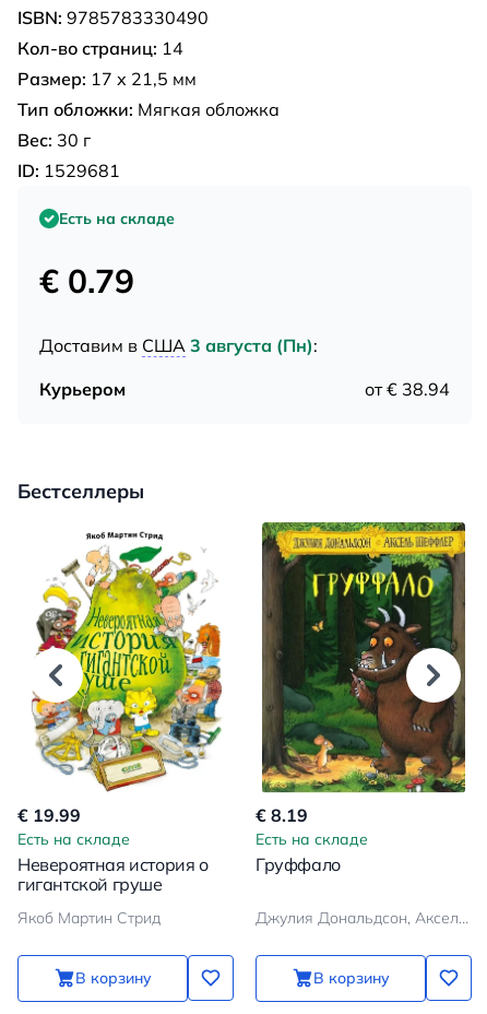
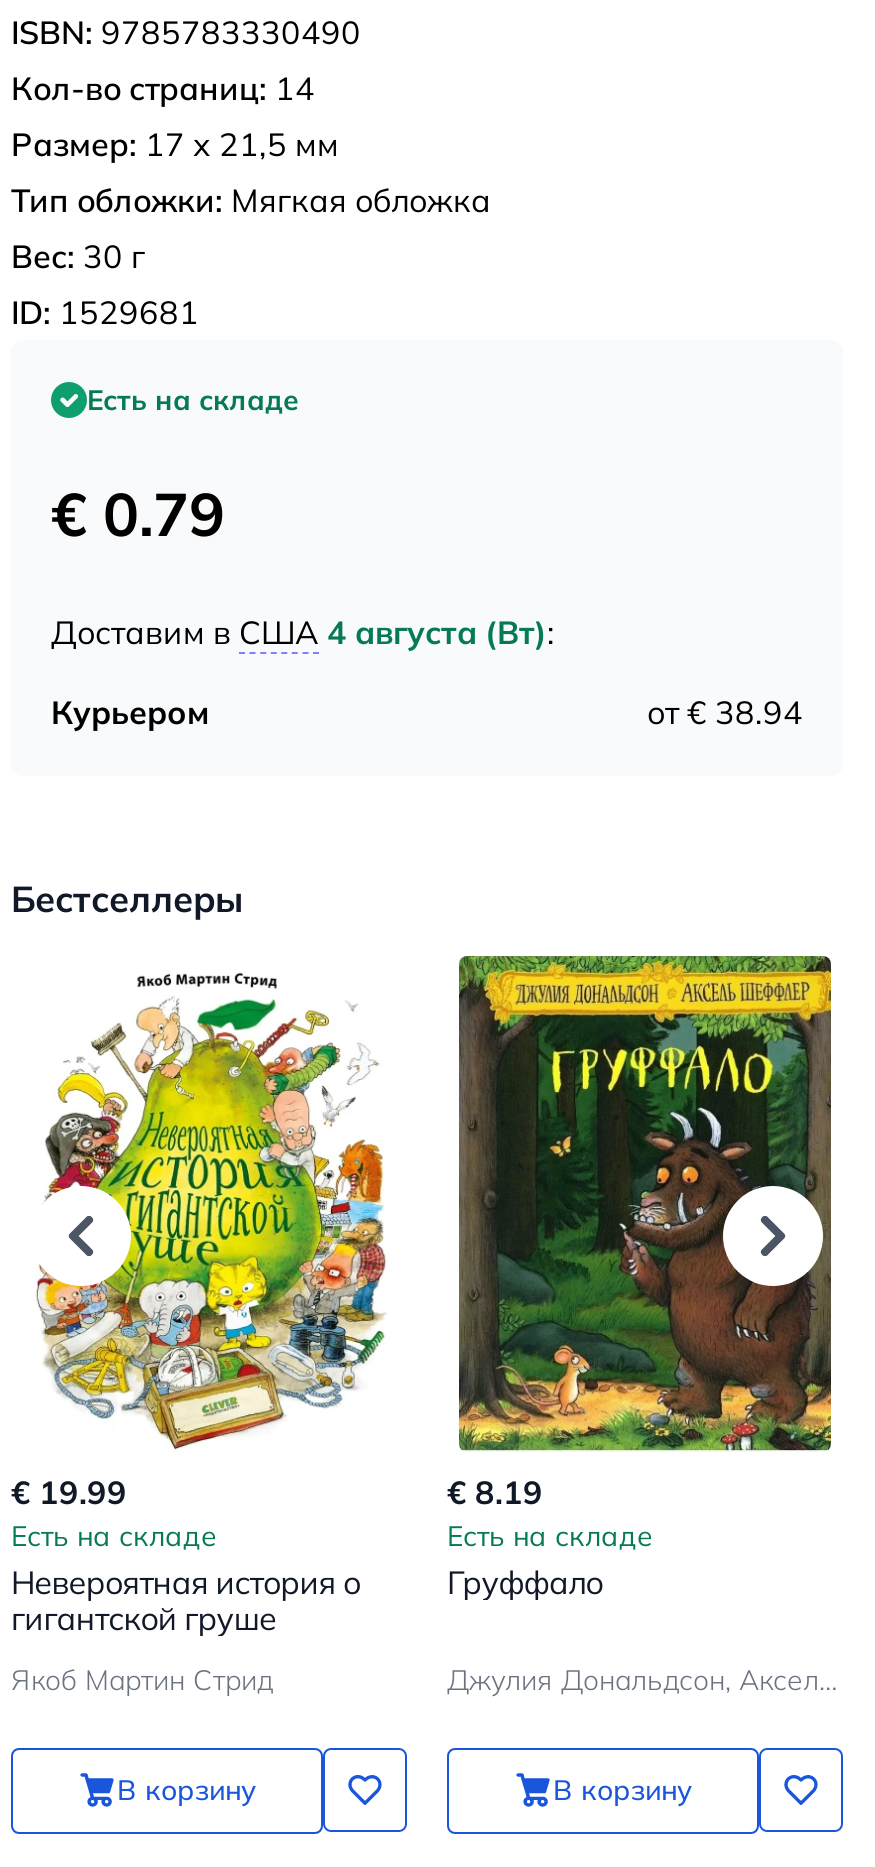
- Доставим в США 3 августа (Пн):
+ Доставим в США 4 августа (Вт):
